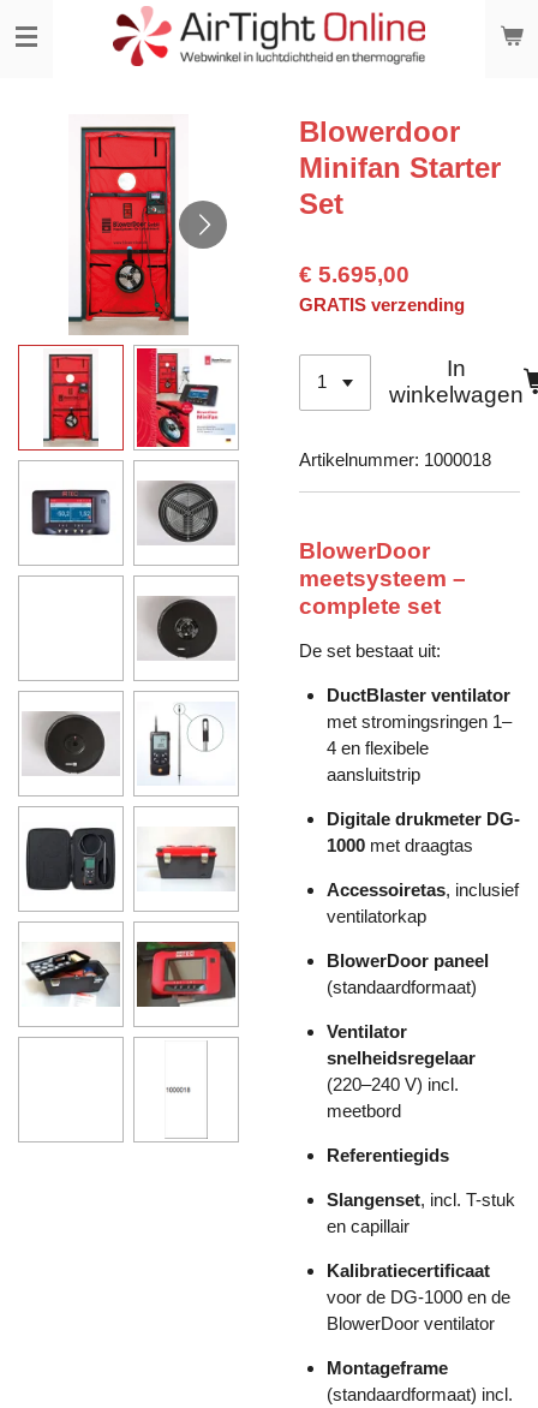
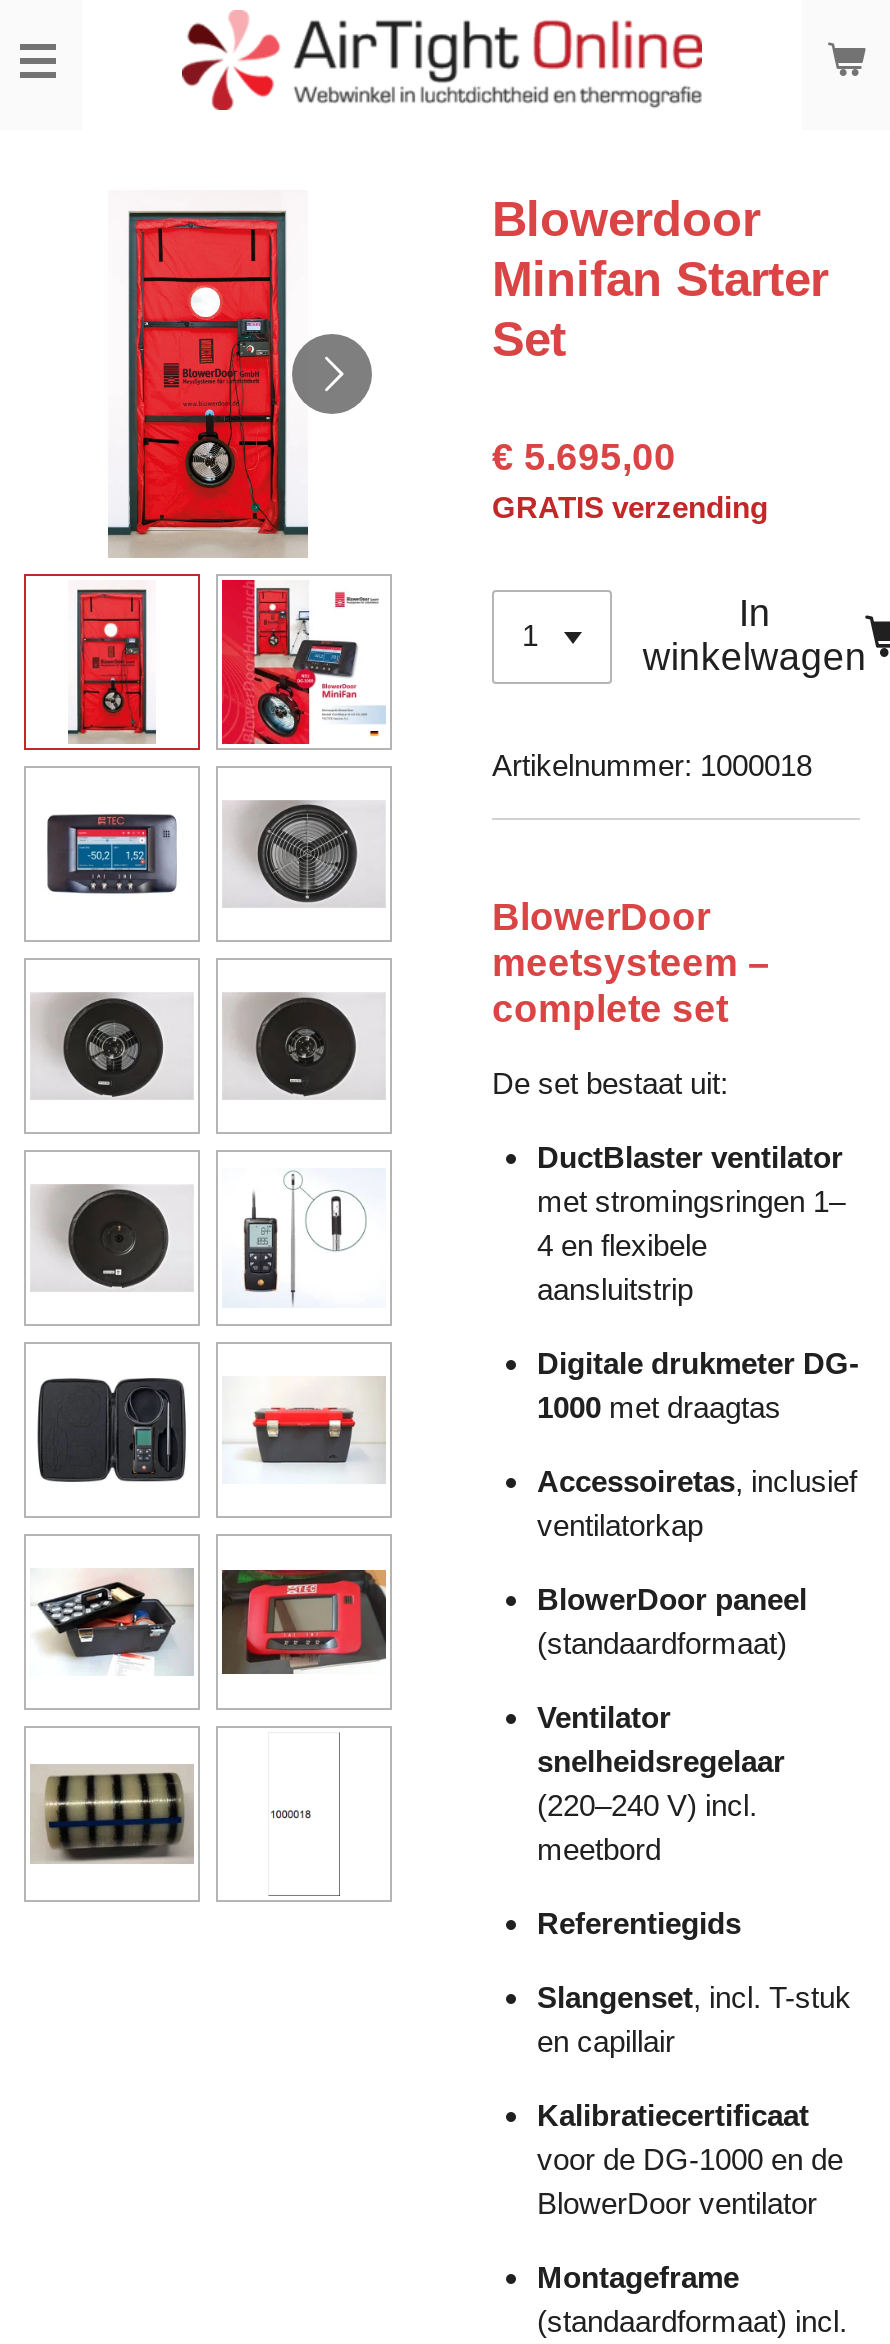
+ [image]

+ [image]
